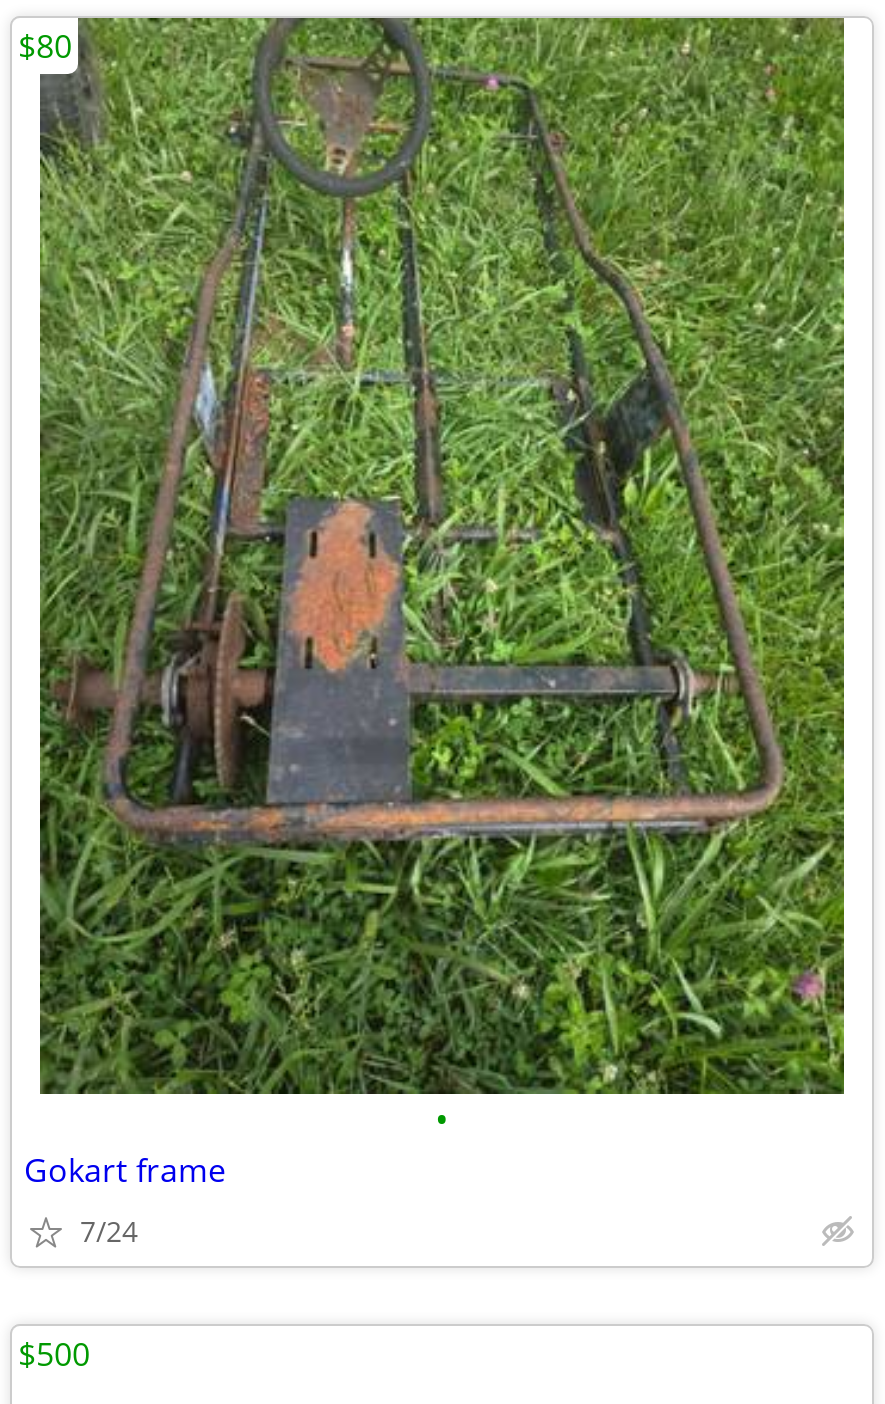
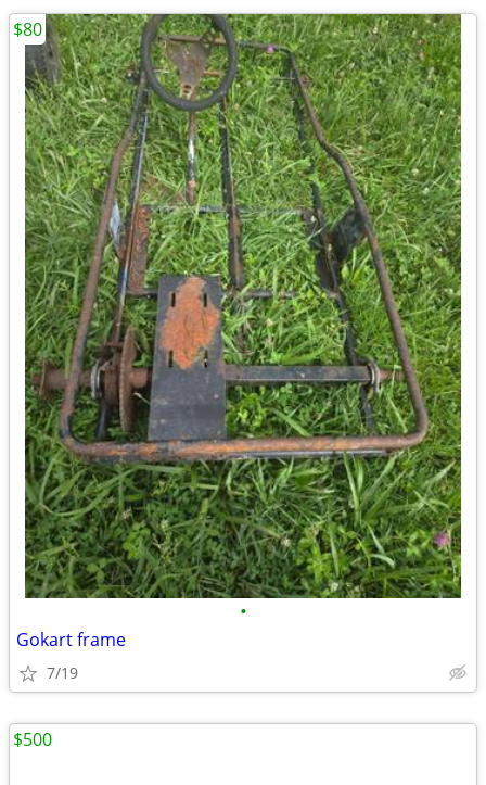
- 7/24
+ 7/19
